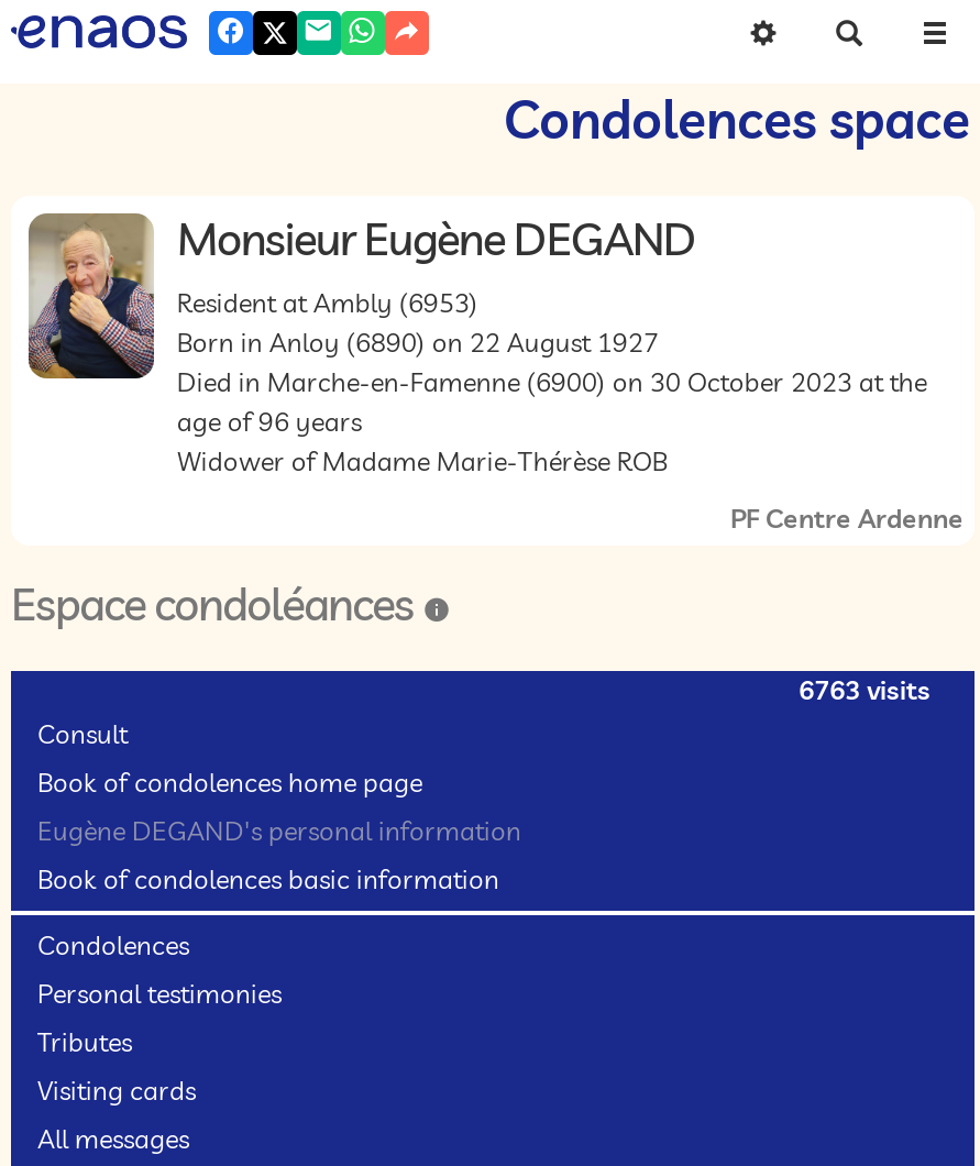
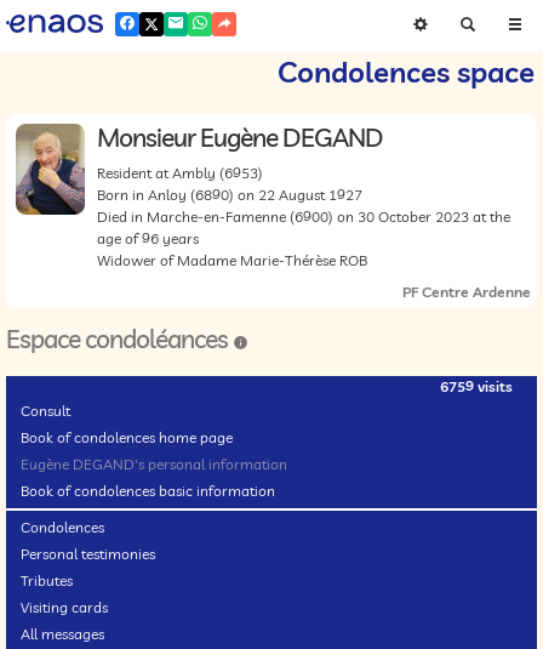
- 6763 visits
+ 6759 visits
